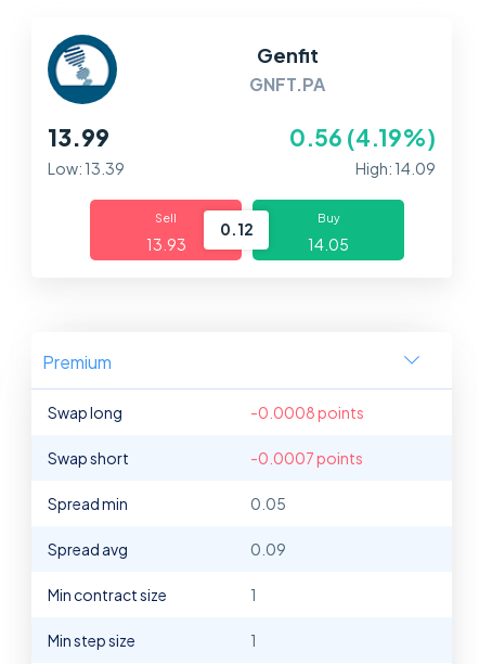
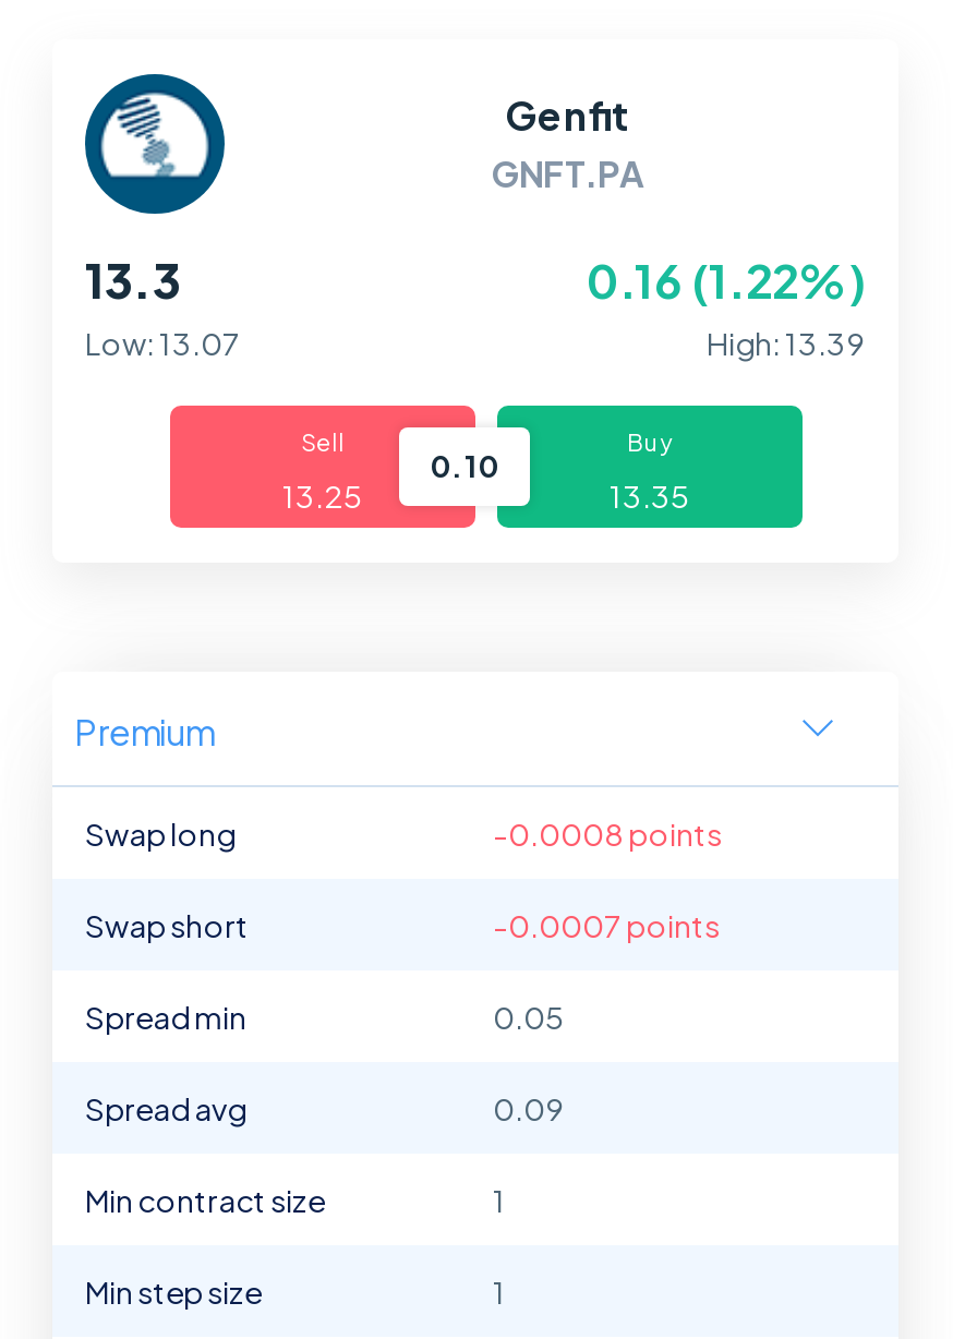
- 13.99
+ 13.3

- 0.56 (4.19%)
+ 0.16 (1.22%)

- Low: 13.39
+ Low: 13.07

- High: 14.09
+ High: 13.39

- 0.12
+ 0.10

- 13.93
+ 13.25

- 14.05
+ 13.35
